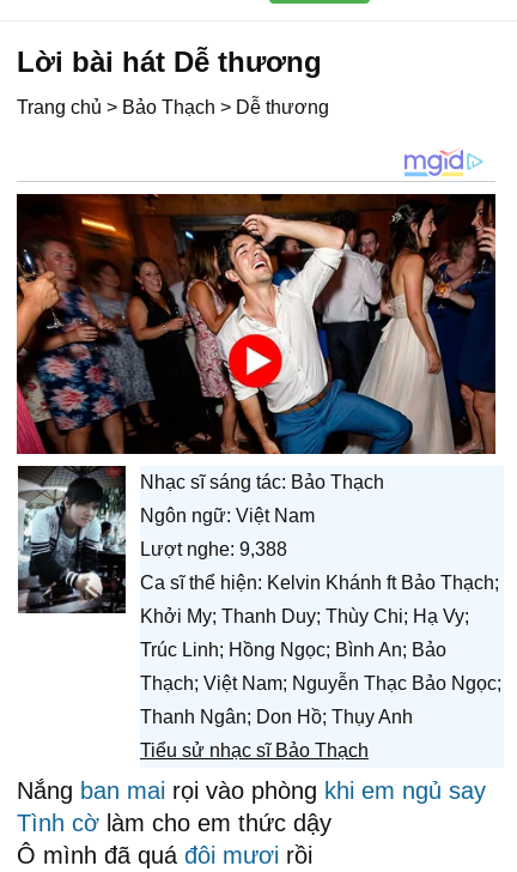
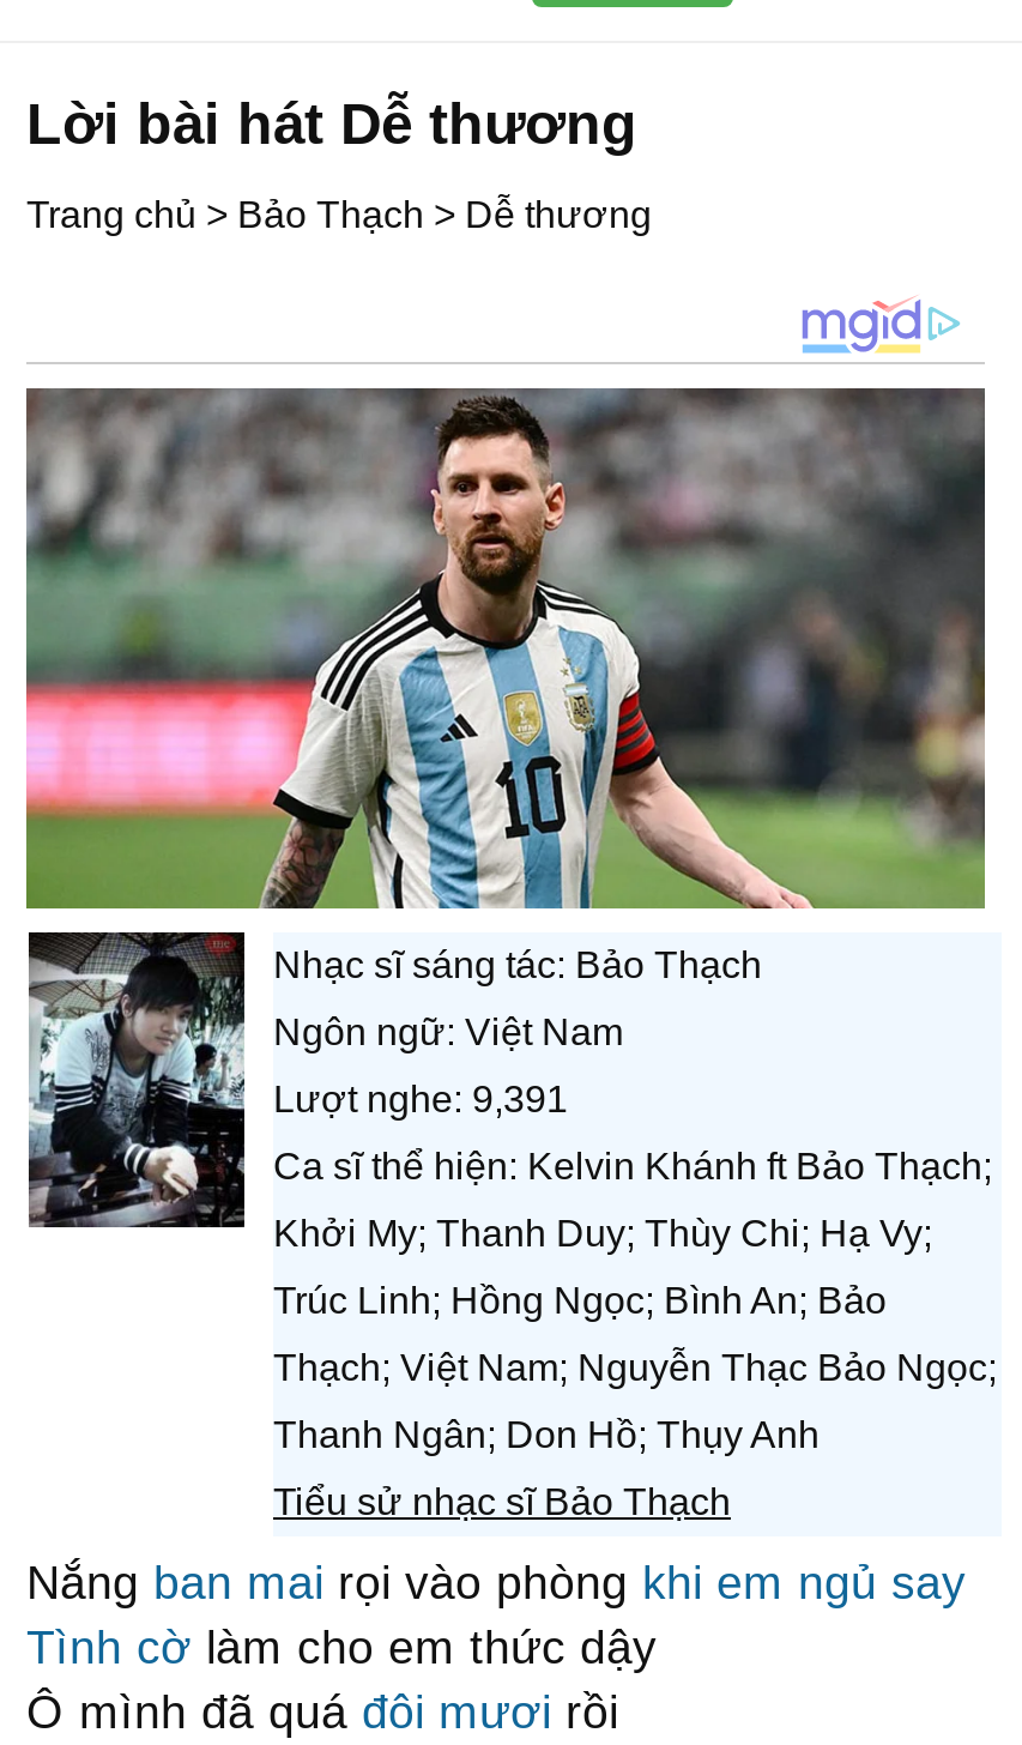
- [image]
+ [image]

- Lượt nghe: 9,388
+ Lượt nghe: 9,391
